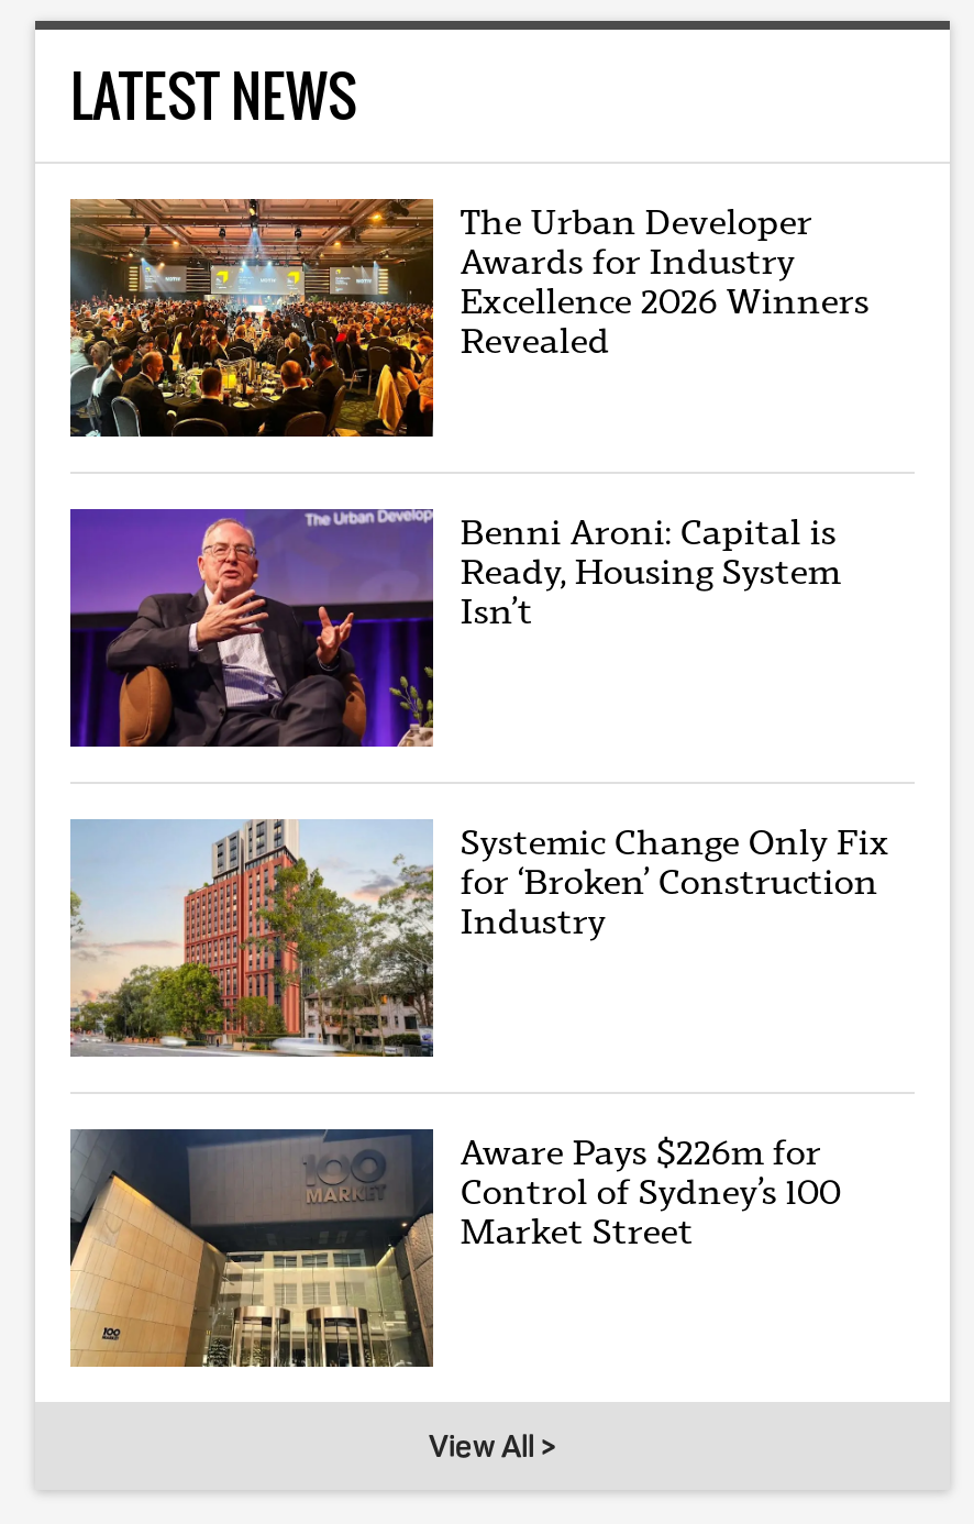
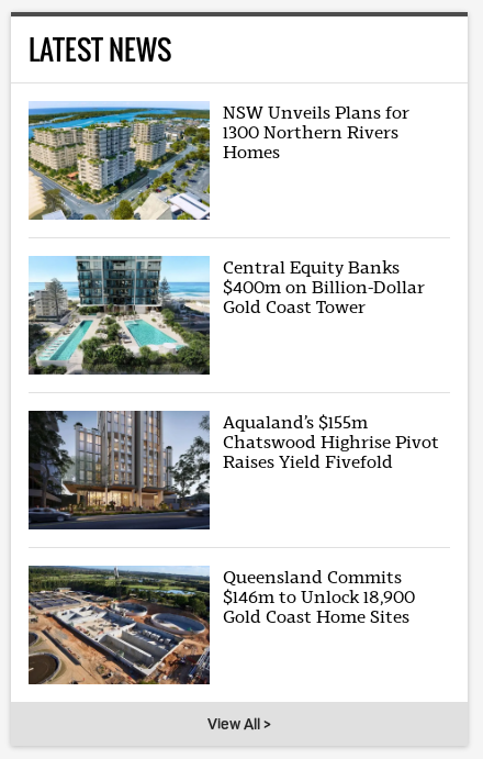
- [image]
- The Urban Developer
- Awards for Industry
- Excellence 2026 Winners
- Revealed
+ [image]
+ NSW Unveils Plans for
+ 1300 Northern Rivers
+ Homes

- [image]
- Benni Aroni: Capital is
- Ready, Housing System
- Isn’t
+ [image]
+ Central Equity Banks
+ $400m on Billion-Dollar
+ Gold Coast Tower

- [image]
- Systemic Change Only Fix
- for ‘Broken’ Construction
- Industry
+ [image]
+ Aqualand’s $155m
+ Chatswood Highrise Pivot
+ Raises Yield Fivefold

- [image]
- Aware Pays $226m for
- Control of Sydney’s 100
- Market Street
+ [image]
+ Queensland Commits
+ $146m to Unlock 18,900
+ Gold Coast Home Sites
